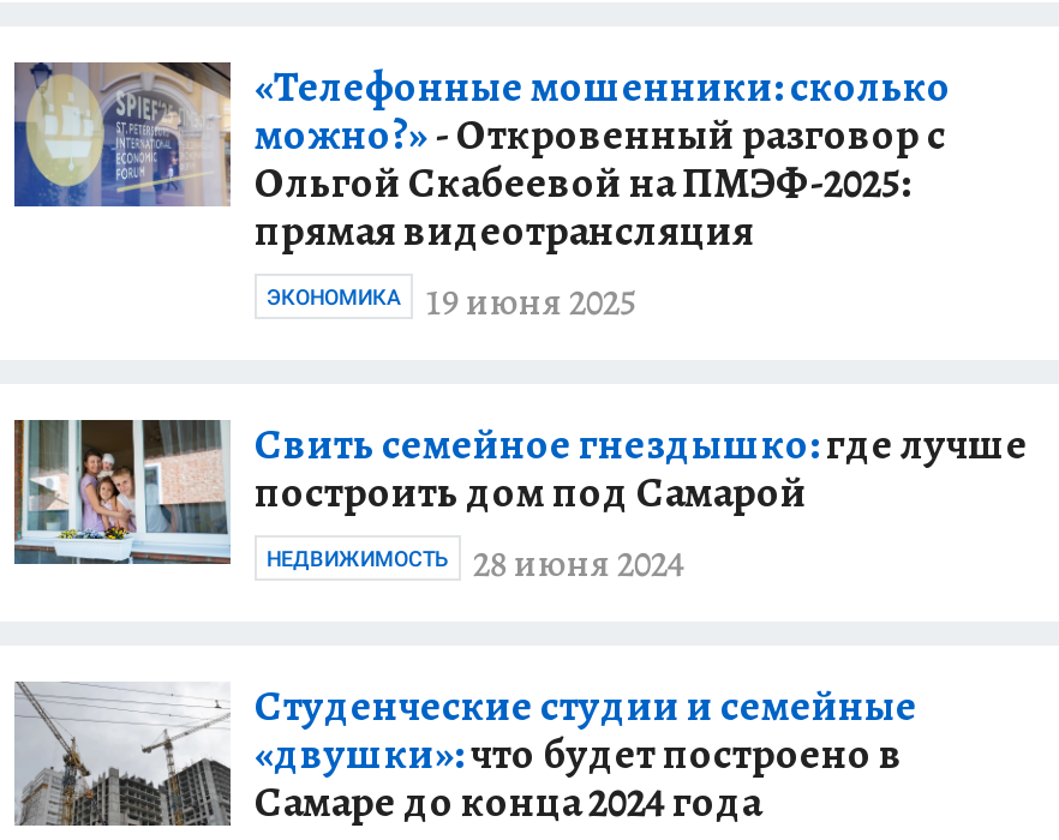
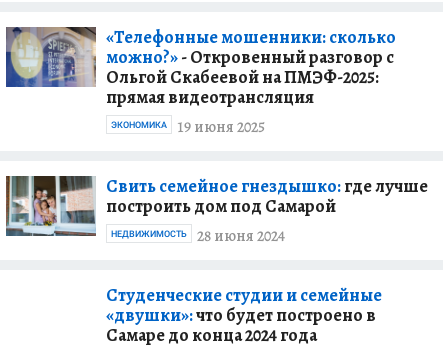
- [image]
